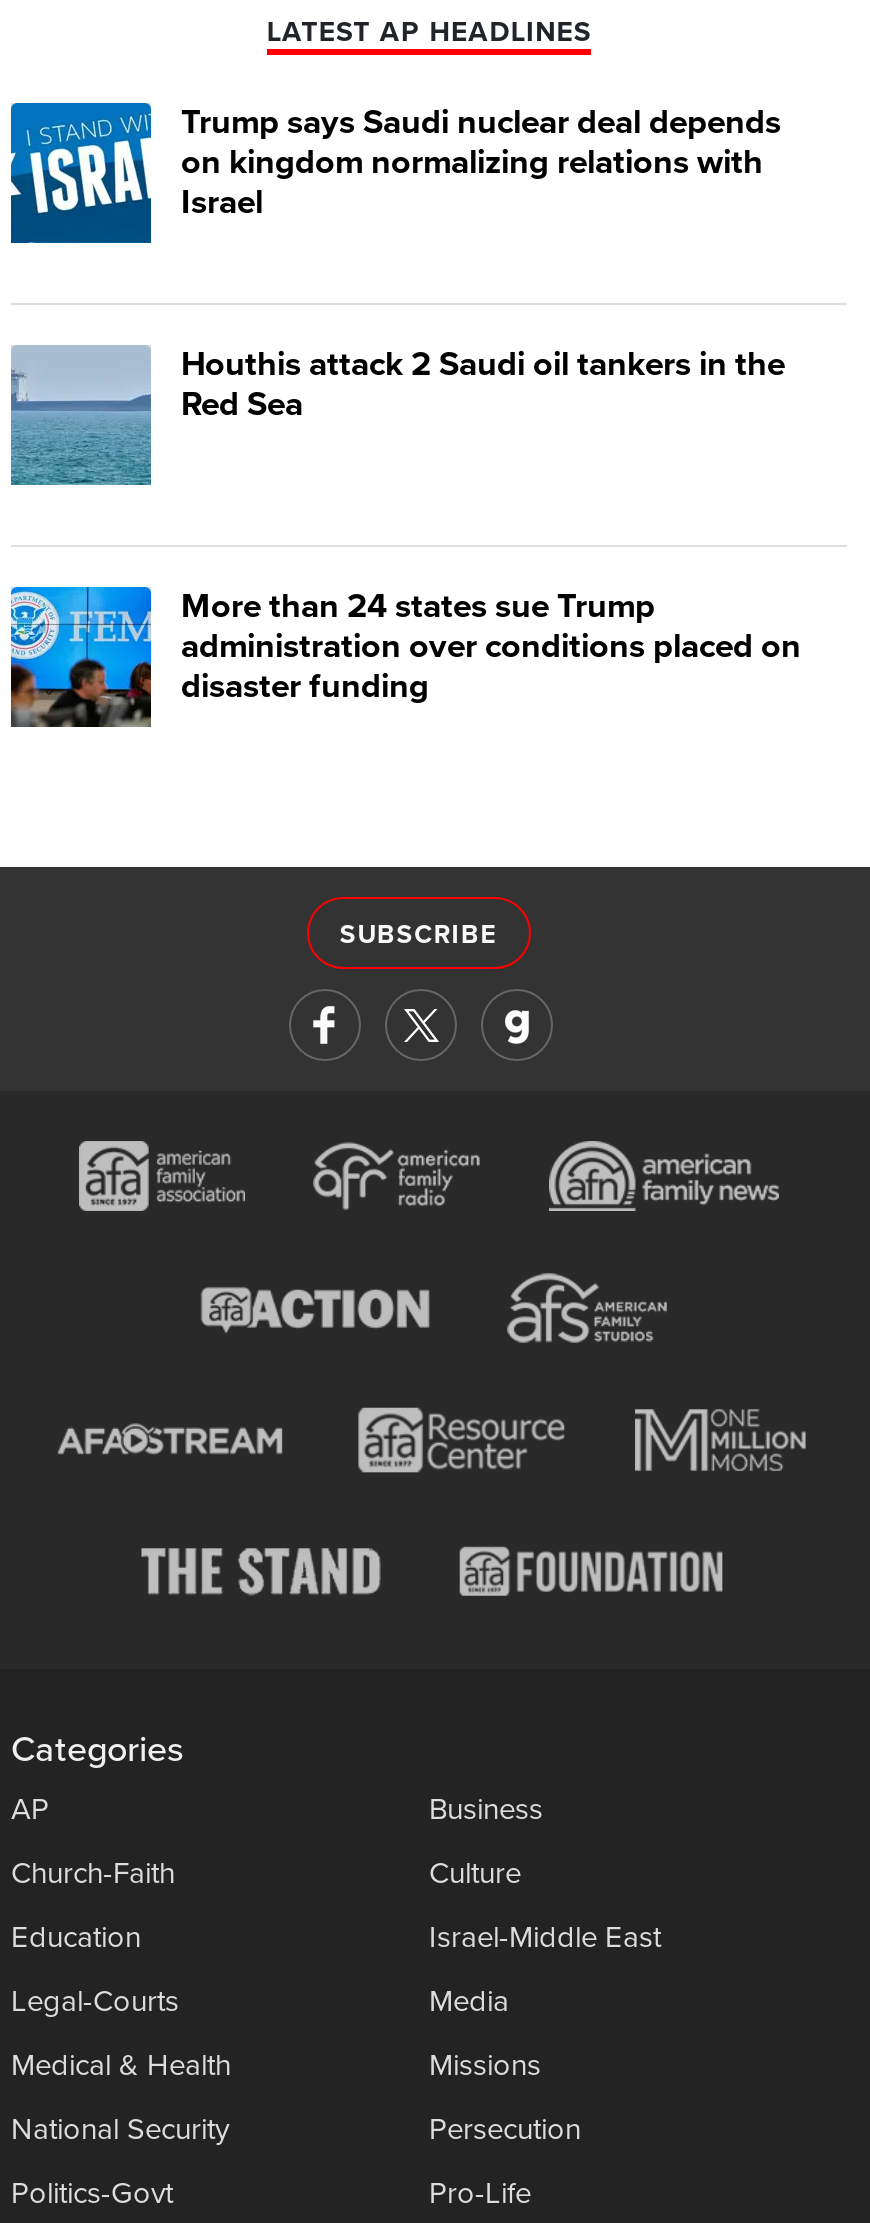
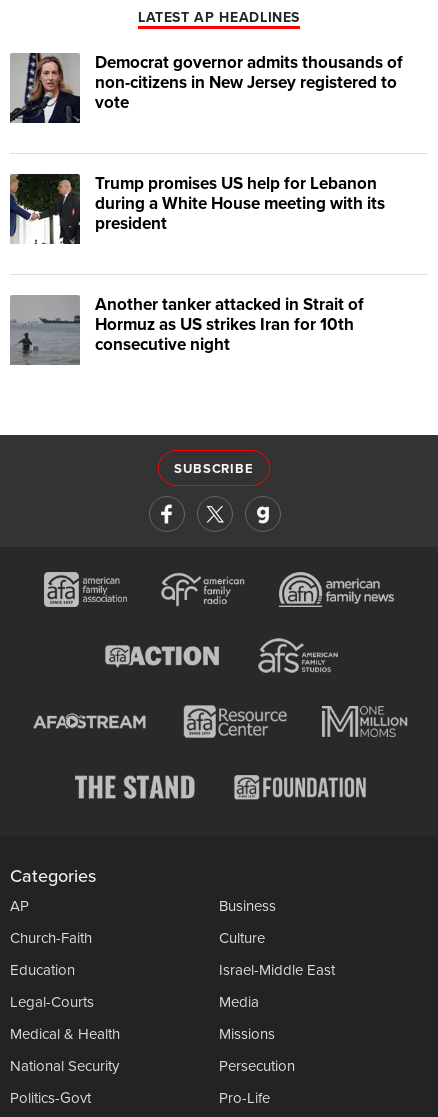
- [image]
- Trump says Saudi nuclear deal depends
- on kingdom normalizing relations with
- Israel
+ [image]
+ Democrat governor admits thousands of
+ non-citizens in New Jersey registered to
+ vote

- [image]
- Houthis attack 2 Saudi oil tankers in the
- Red Sea
+ [image]
+ Trump promises US help for Lebanon
+ during a White House meeting with its
+ president

- [image]
- More than 24 states sue Trump
- administration over conditions placed on
- disaster funding
+ [image]
+ Another tanker attacked in Strait of
+ Hormuz as US strikes Iran for 10th
+ consecutive night
